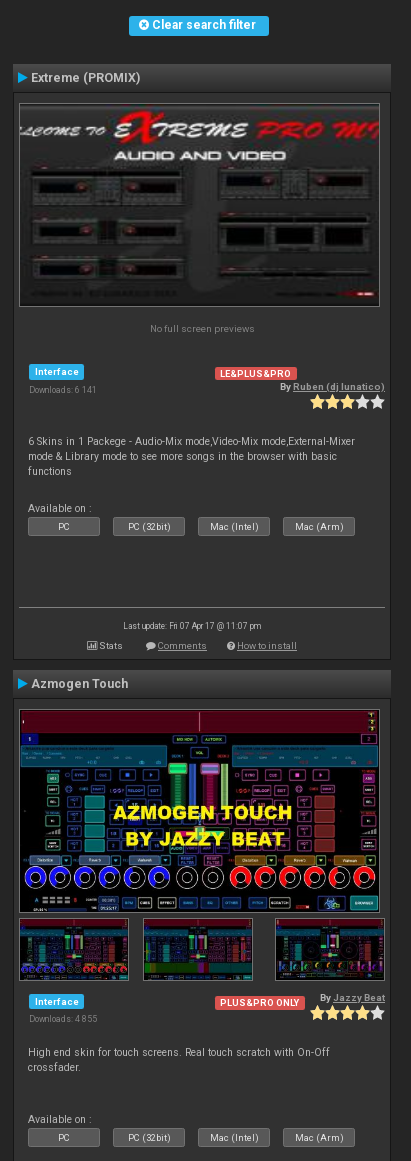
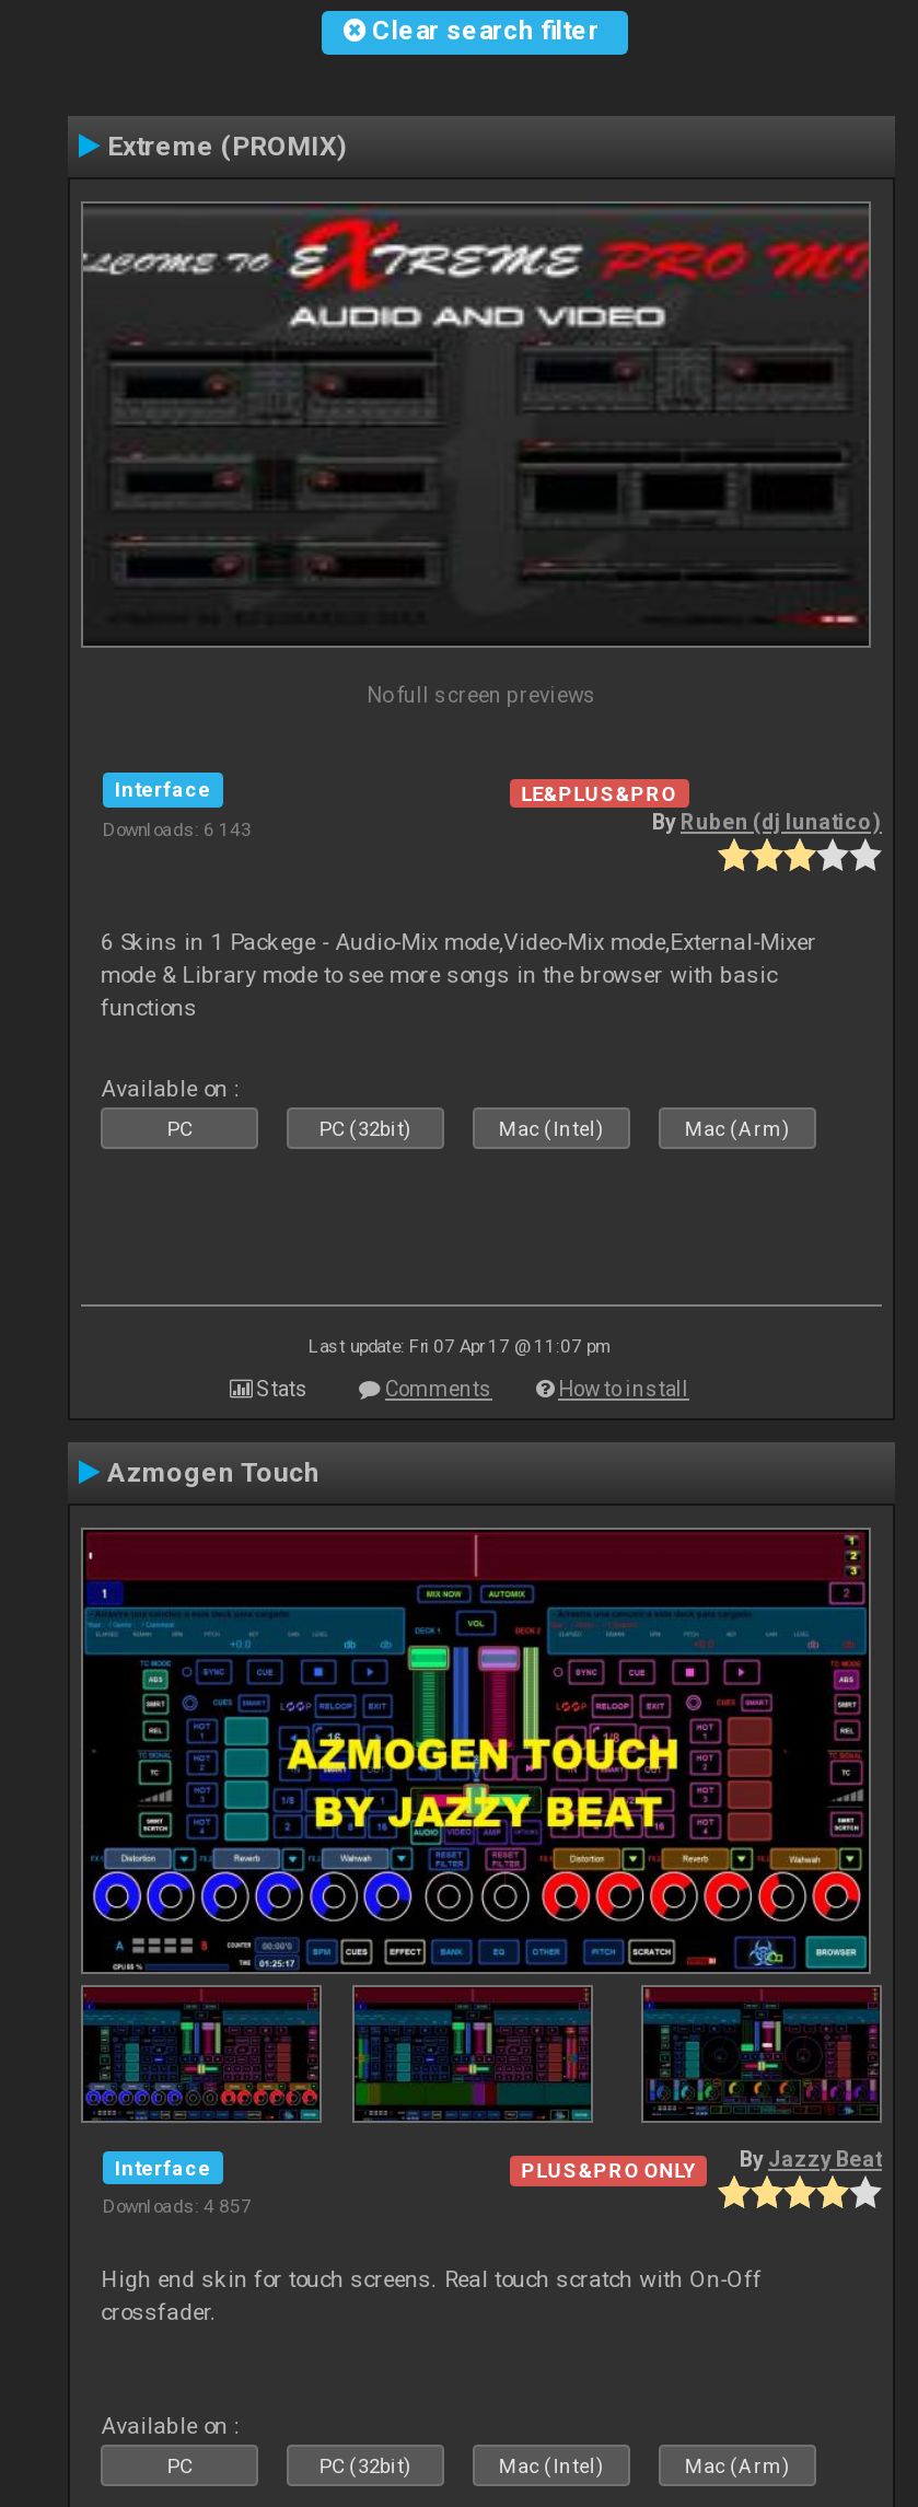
- Downloads: 6 141
+ Downloads: 6 143

- Downloads: 4 855
+ Downloads: 4 857
